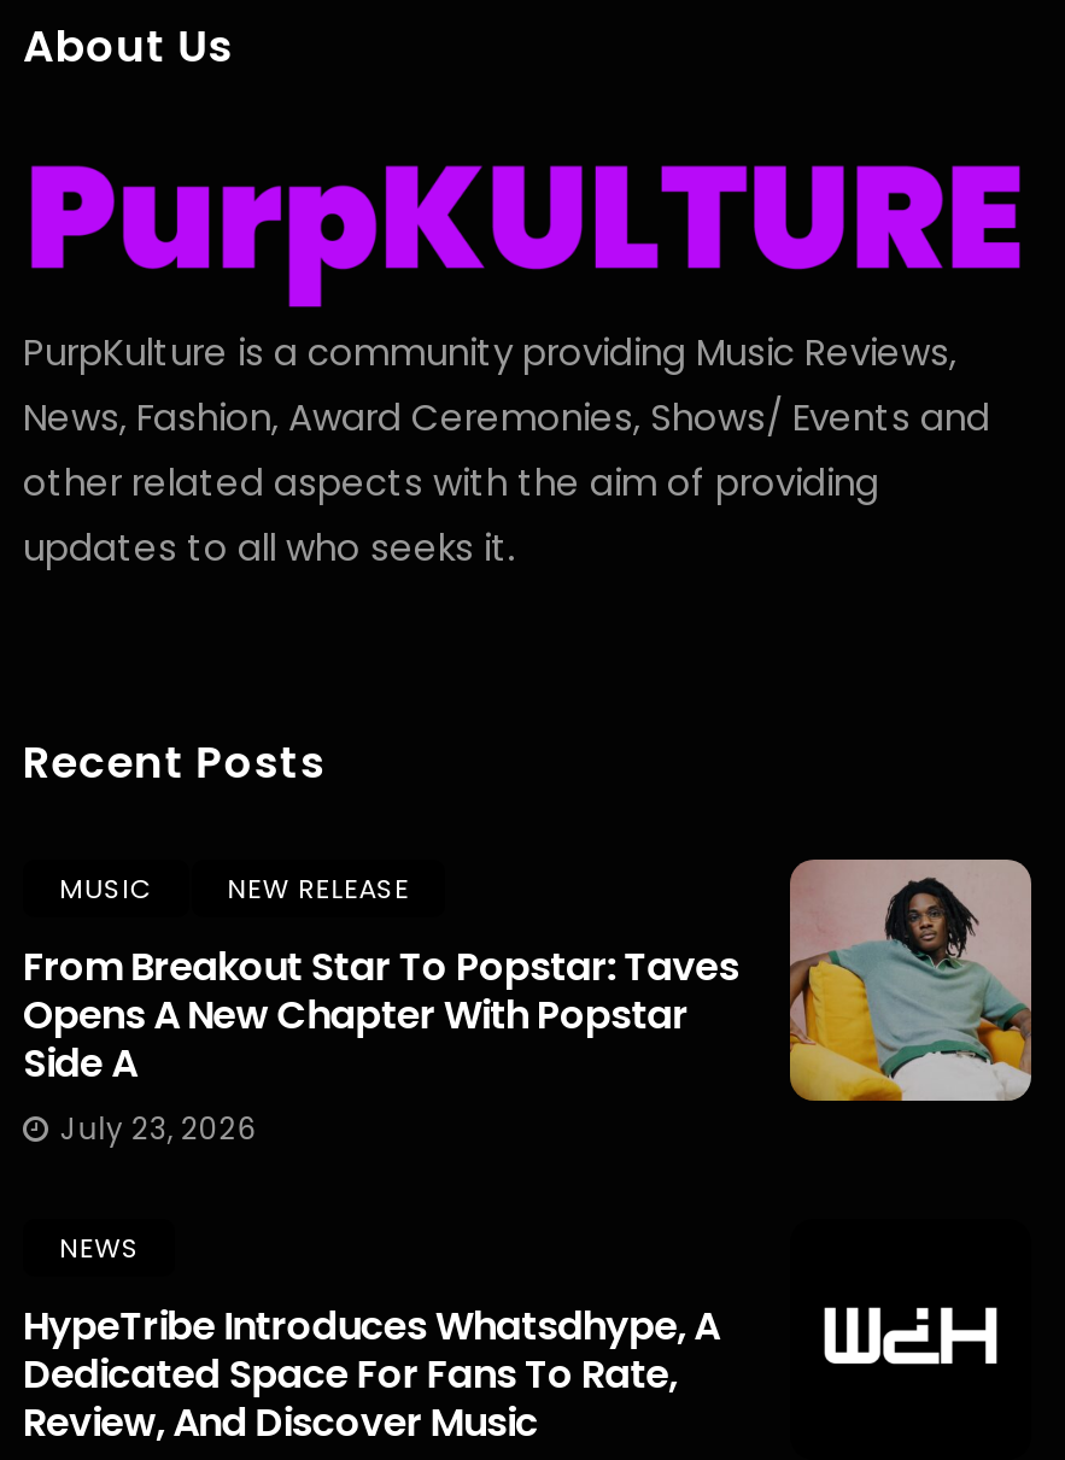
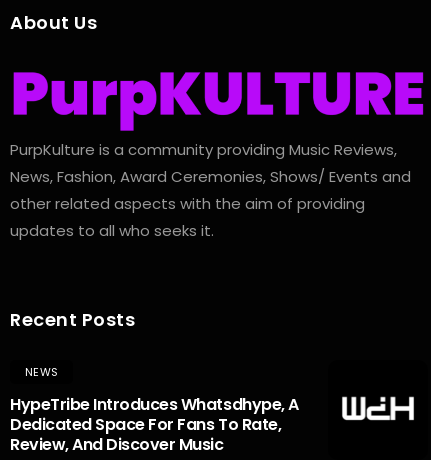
- [image]
- MUSIC
- NEW RELEASE
- From Breakout Star To Popstar: Taves
- Opens A New Chapter With Popstar
- Side A
- July 23, 2026
